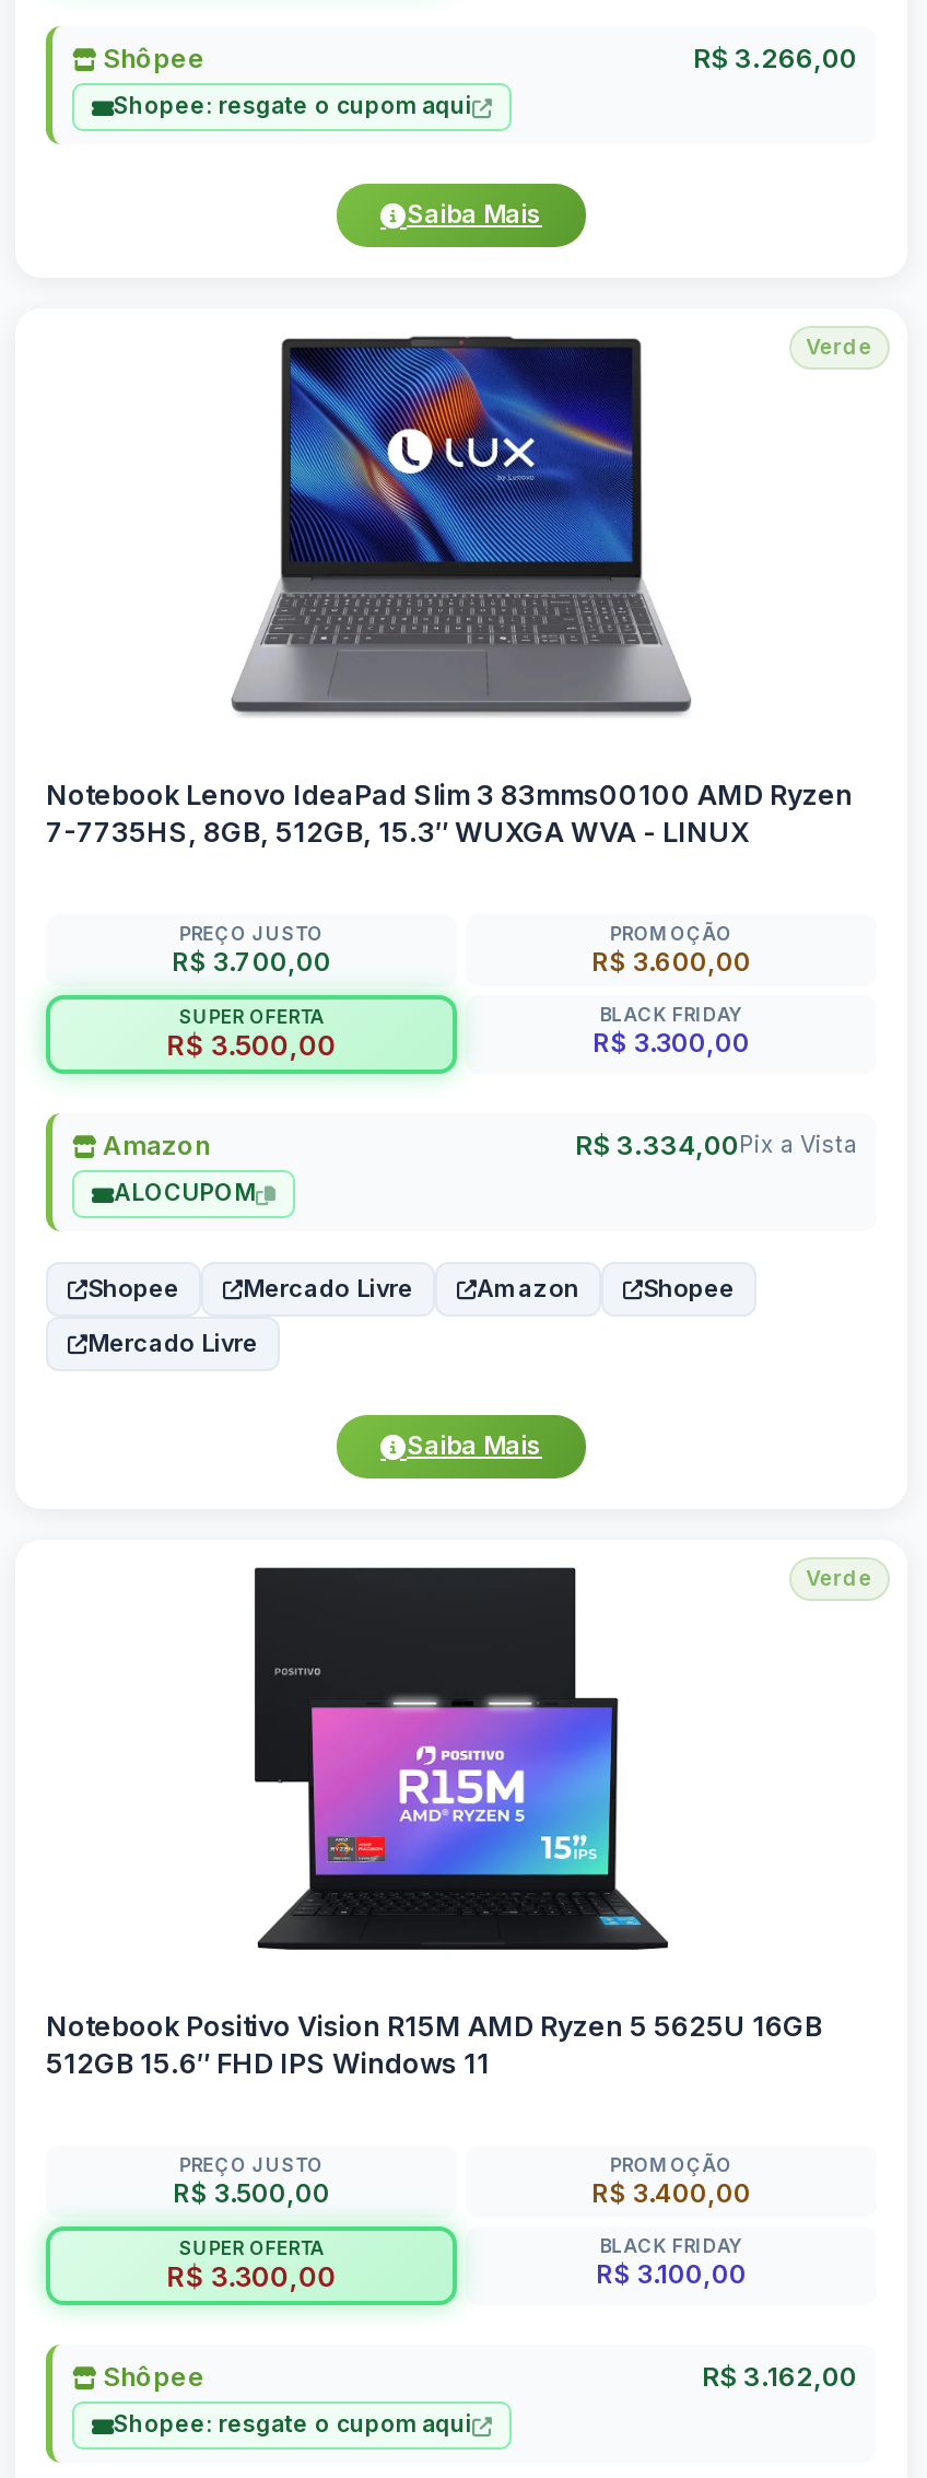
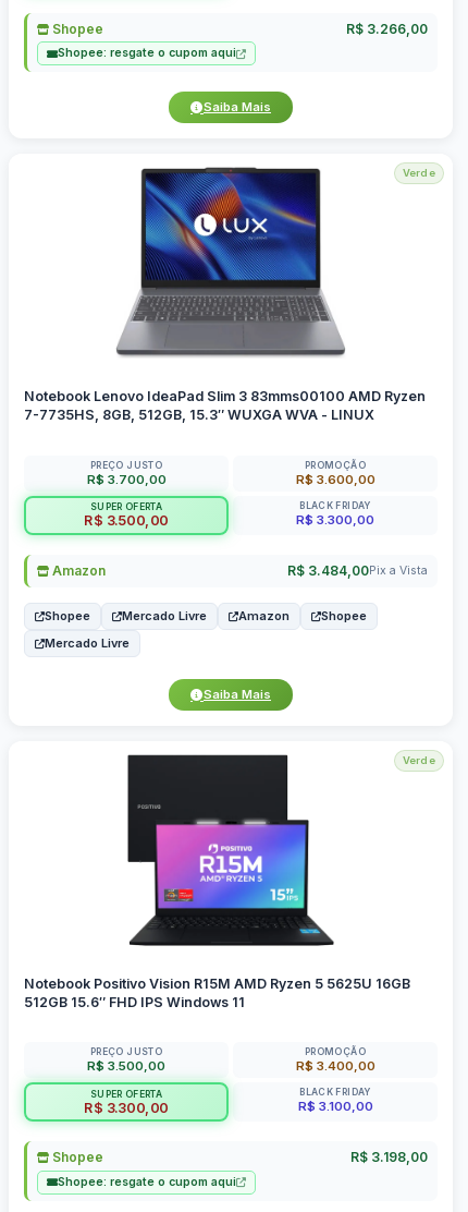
- Shôpee
+ Shopee

- R$ 3.334,00Pix a Vista
- ALOCUPOM
+ R$ 3.484,00Pix a Vista

- Shôpee
- R$ 3.162,00
+ Shopee
+ R$ 3.198,00
